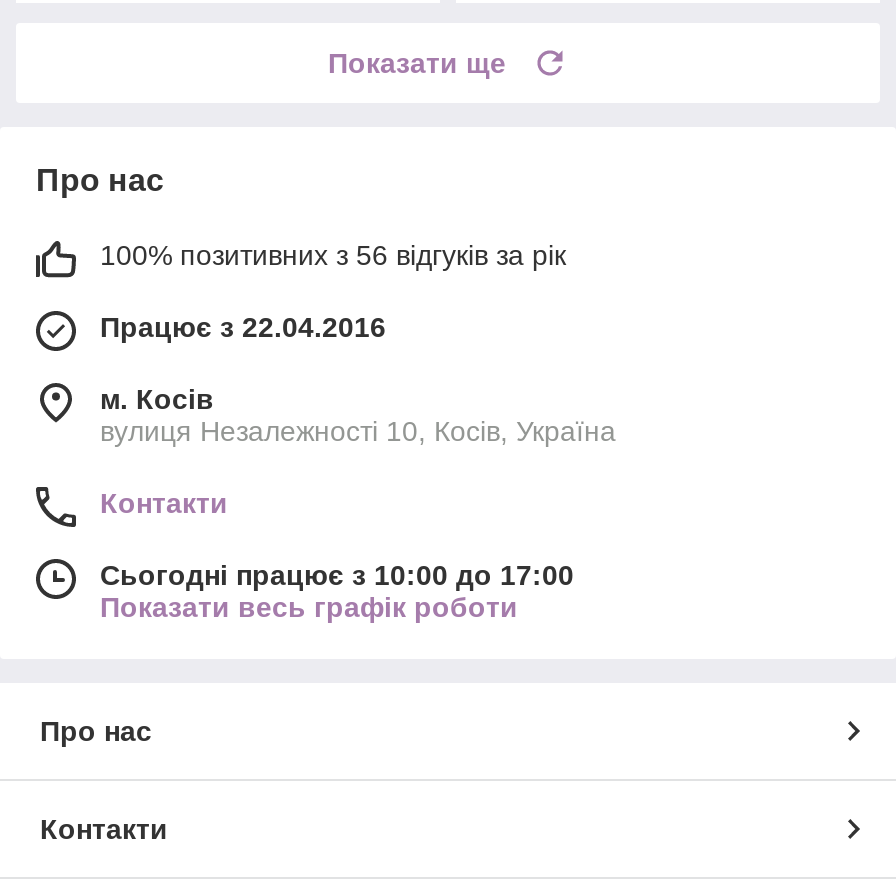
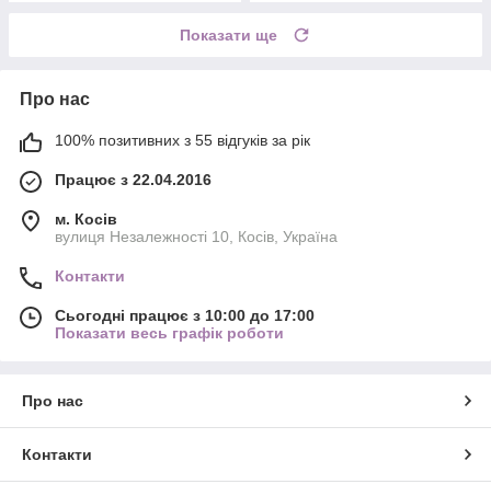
- 100% позитивних з 56 відгуків за рік
+ 100% позитивних з 55 відгуків за рік
